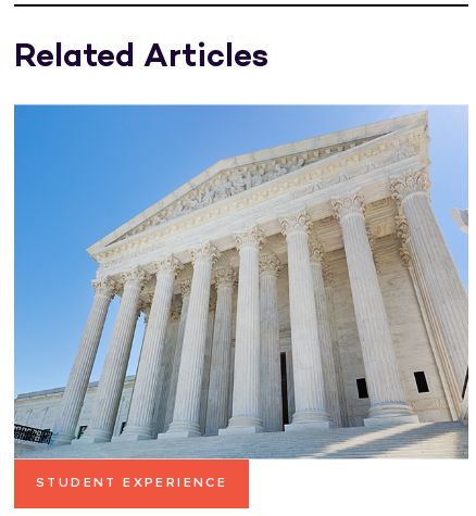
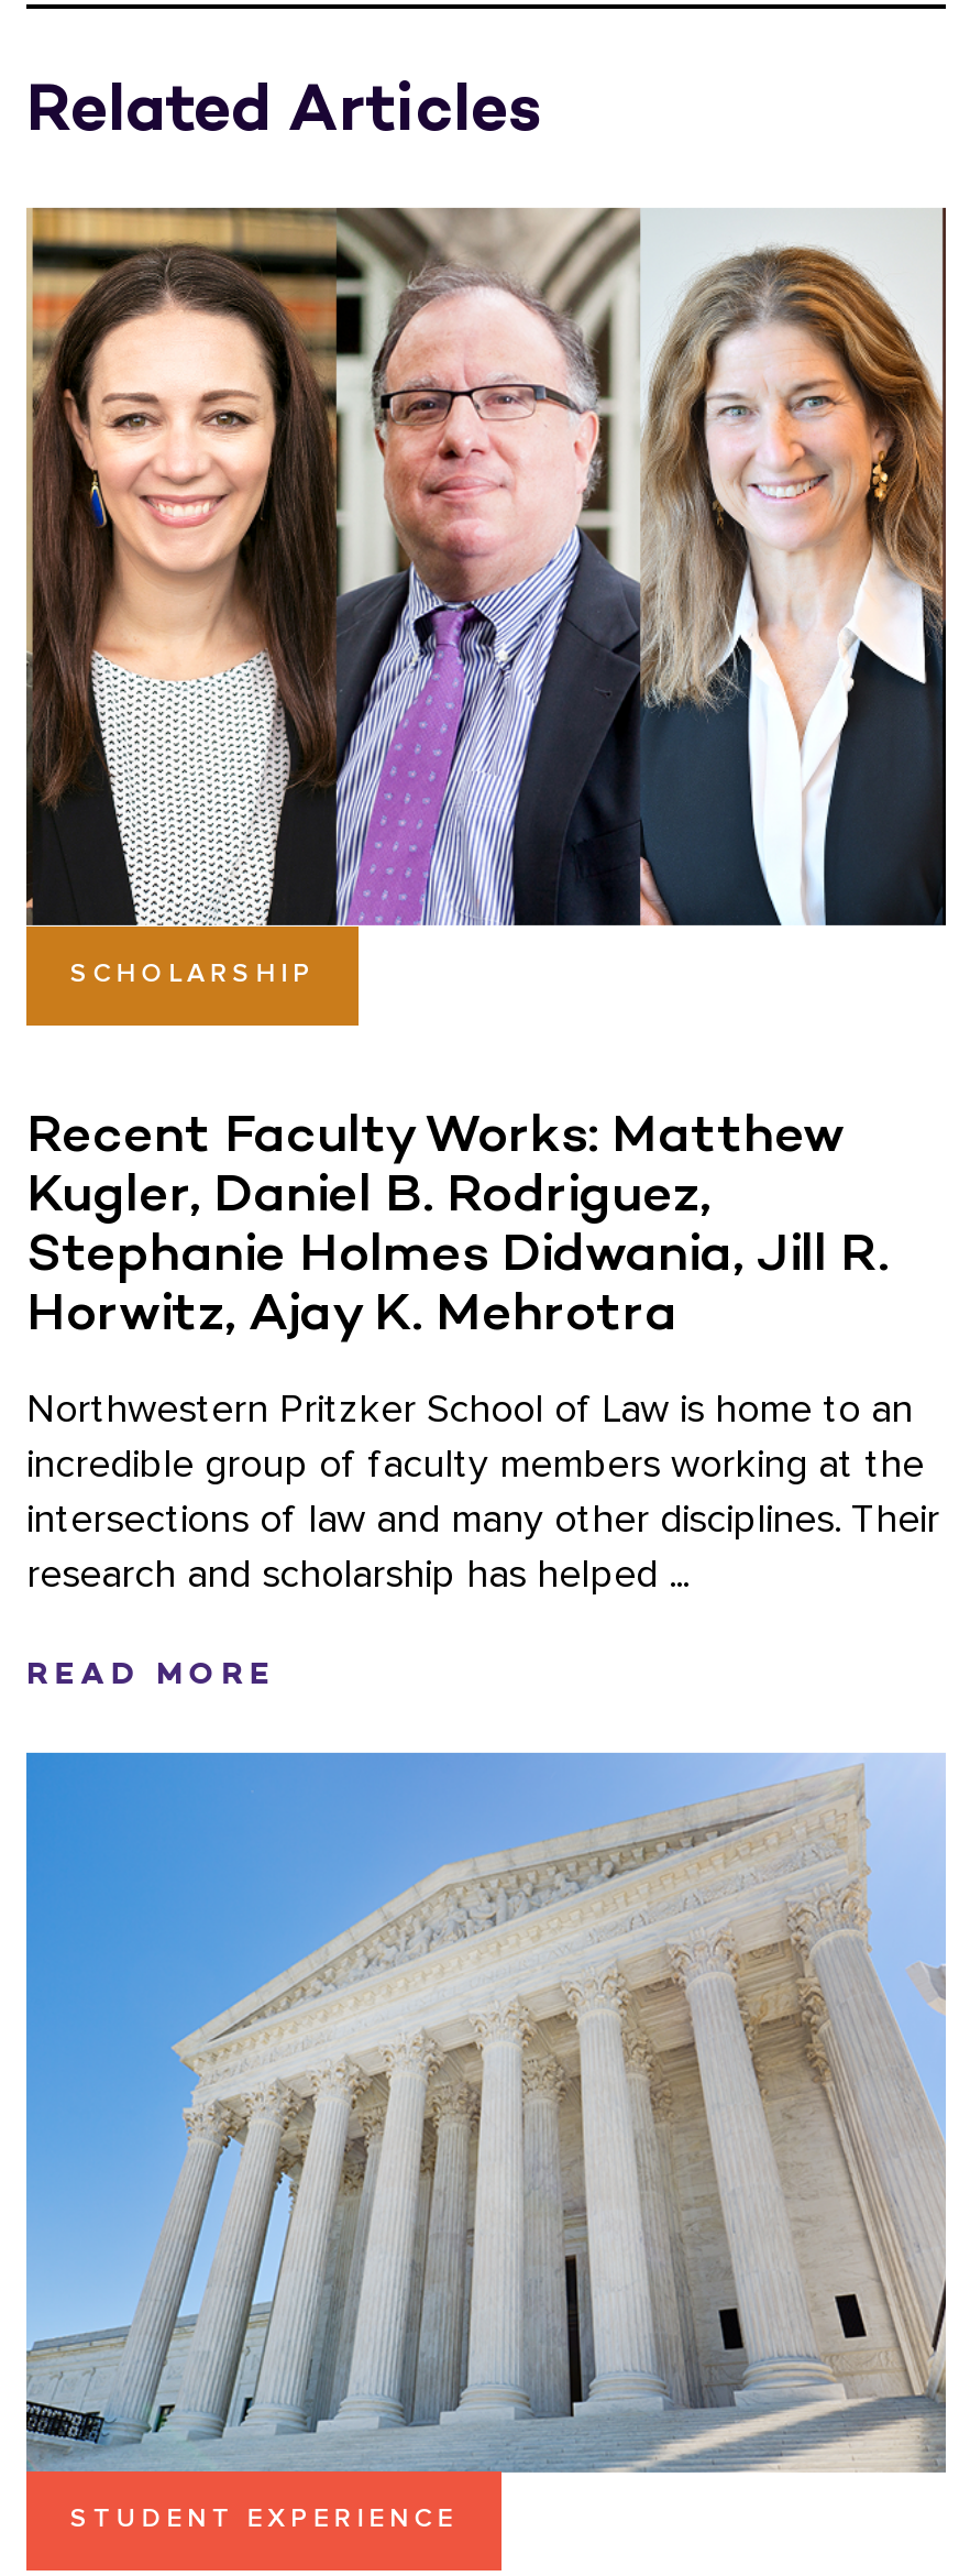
+ [image]
+ SCHOLARSHIP
+ Recent Faculty Works: Matthew
+ Kugler, Daniel B. Rodriguez,
+ Stephanie Holmes Didwania, Jill R.
+ Horwitz, Ajay K. Mehrotra
+ Northwestern Pritzker School of Law is home to an
+ incredible group of faculty members working at the
+ intersections of law and many other disciplines. Their
+ research and scholarship has helped ...
+ READ MORE
